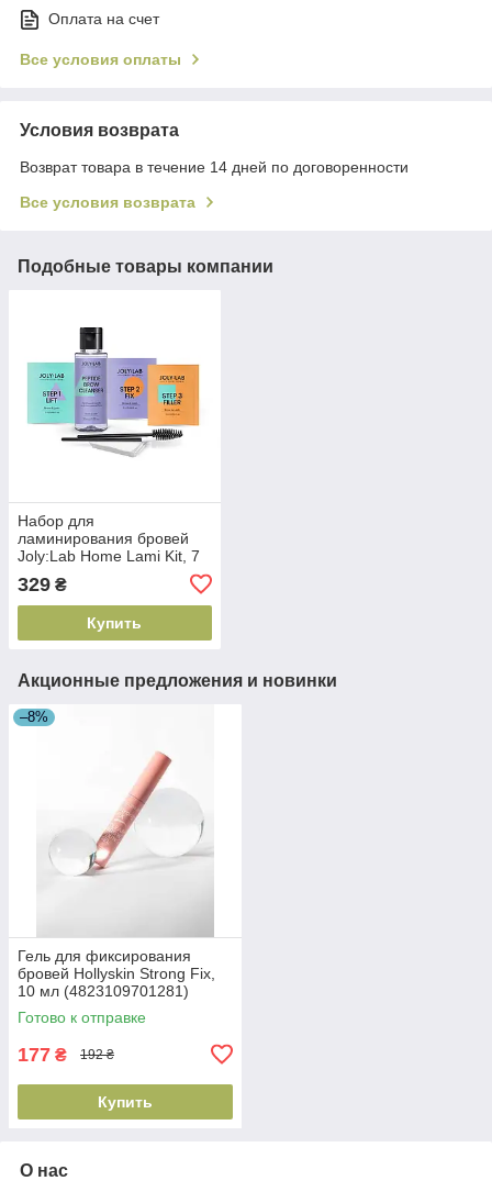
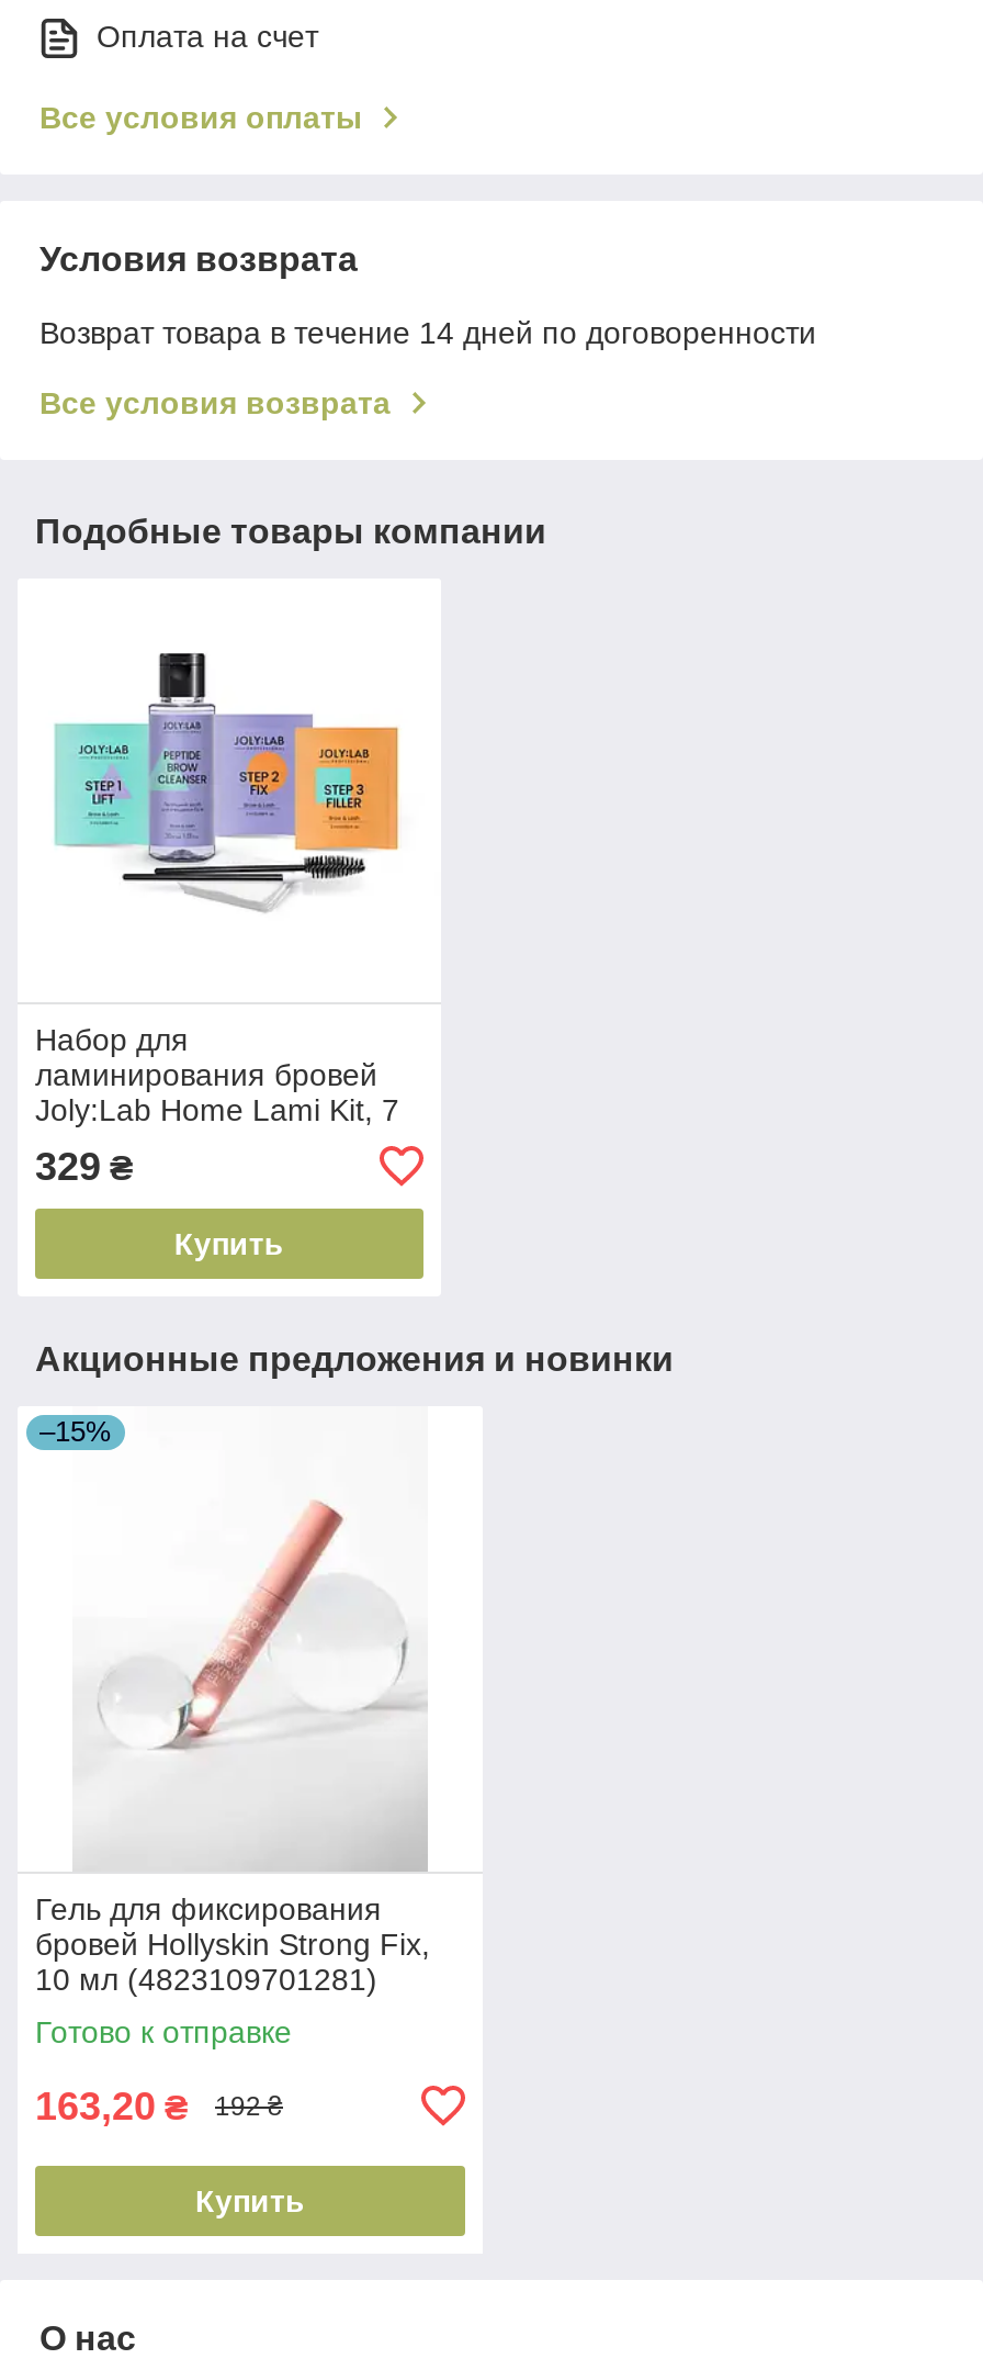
- –8%
+ –15%

- 177 ₴
+ 163,20 ₴
